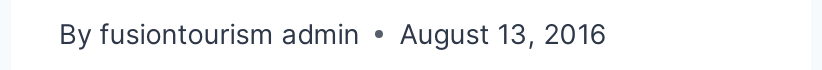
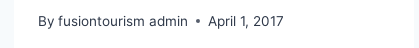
- By fusiontourism admin August 13, 2016
+ By fusiontourism admin April 1, 2017
